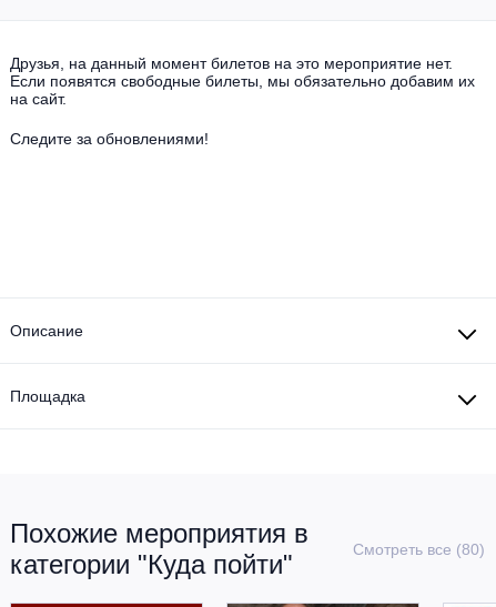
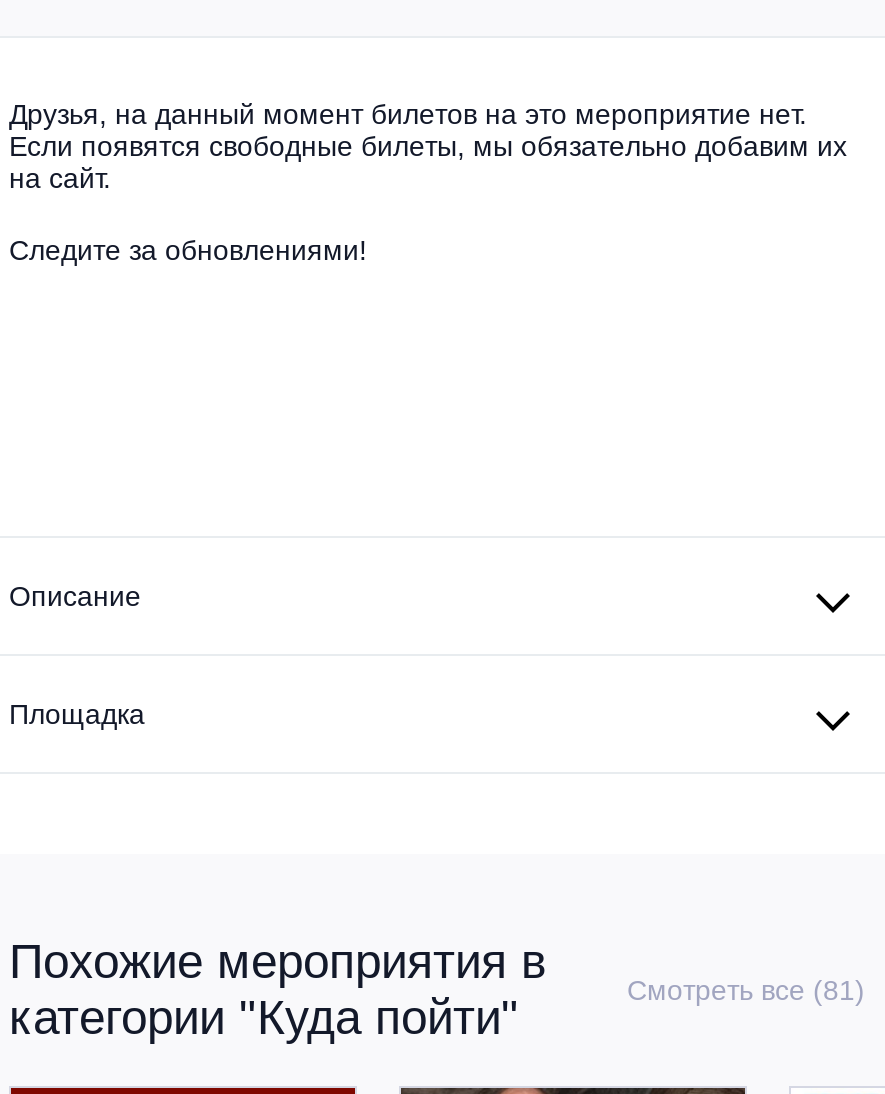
- Смотреть все (80)
+ Смотреть все (81)
